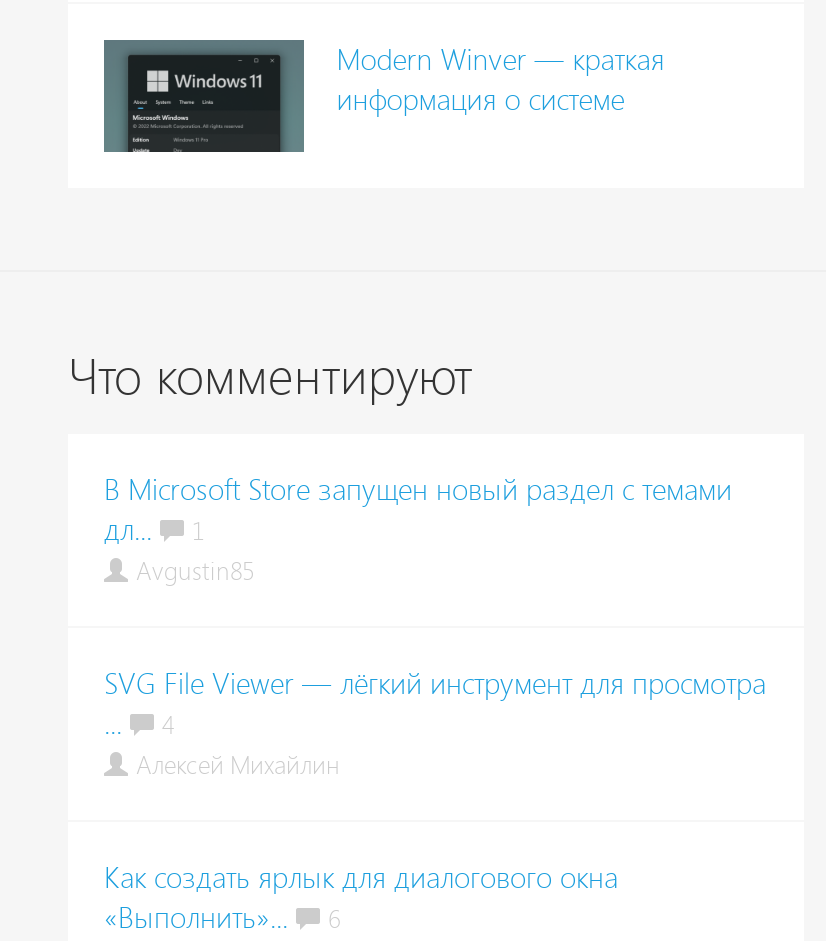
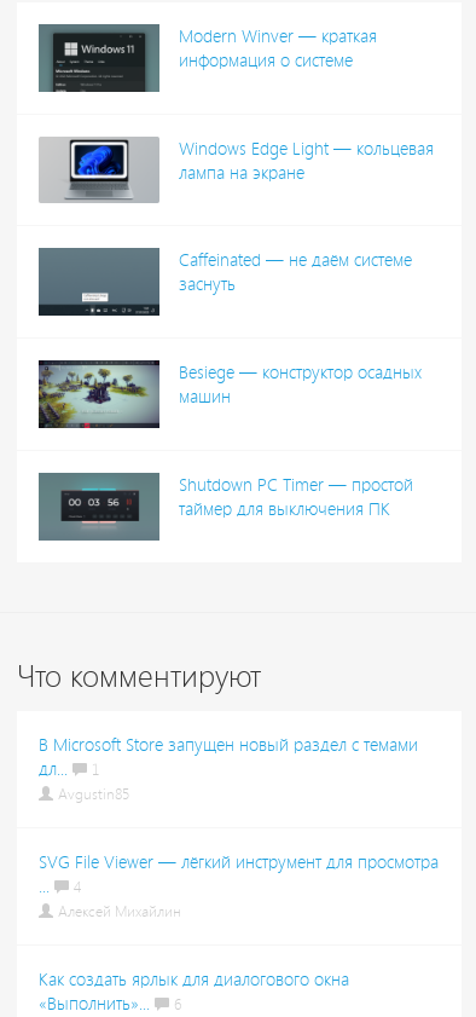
+ [image]
+ Caffeinated — не даём системе
+ заснуть

+ [image]
+ Besiege — конструктор осадных
+ машин

+ [image]
+ Windows Edge Light — кольцевая
+ лампа на экране

+ [image]
+ Shutdown PC Timer — простой
+ таймер для выключения ПК
